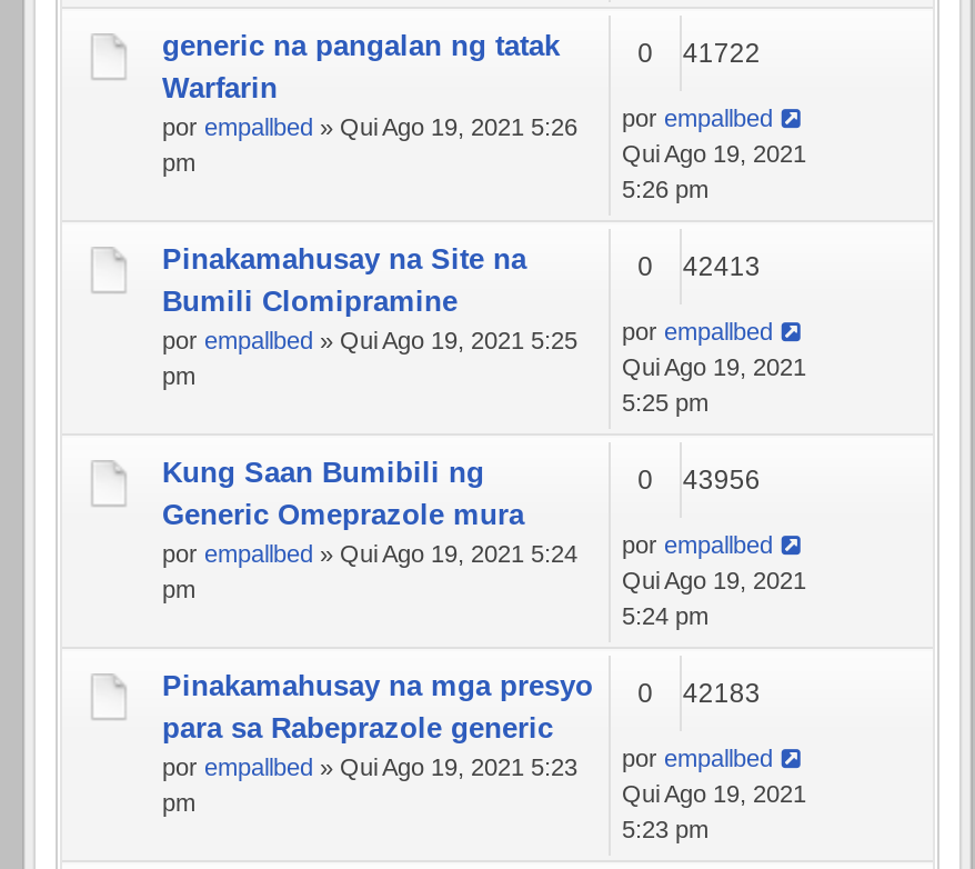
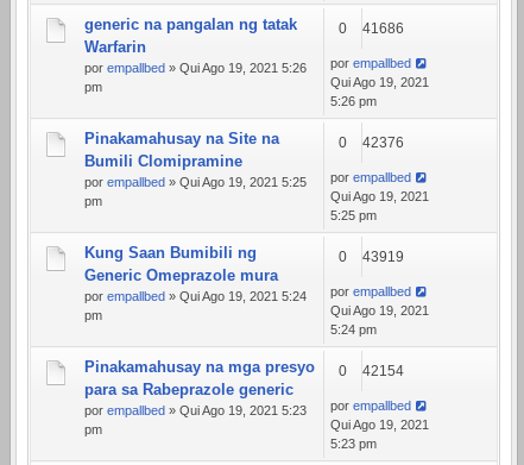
- 0 41722
+ 0 41686

- 0 42413
+ 0 42376

- 0 43956
+ 0 43919

- Pinakamahusay na mga presyo 0 42183
+ Pinakamahusay na mga presyo 0 42154
